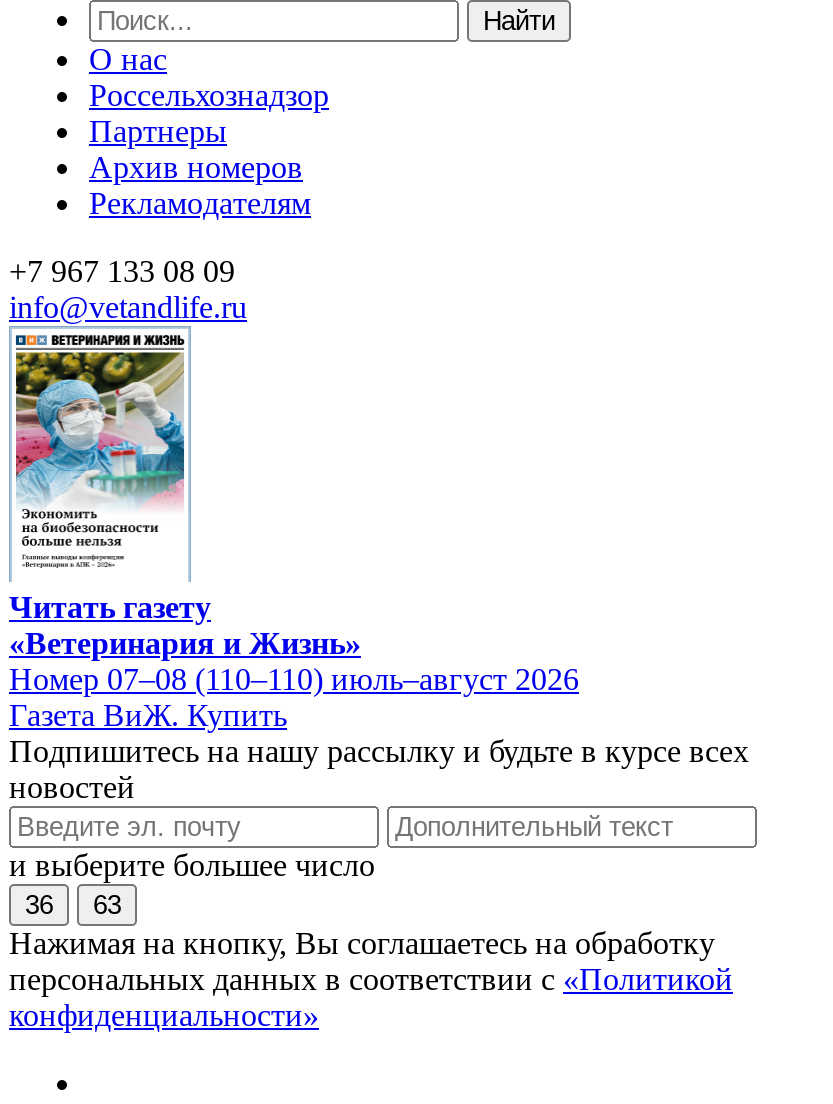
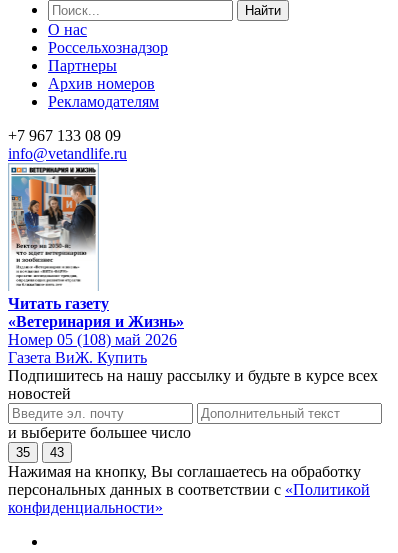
- [image]
+ [image]

- Номер 07–08 (110–110) июль–август 2026
+ Номер 05 (108) май 2026

- 36
+ 35

- 63
+ 43
